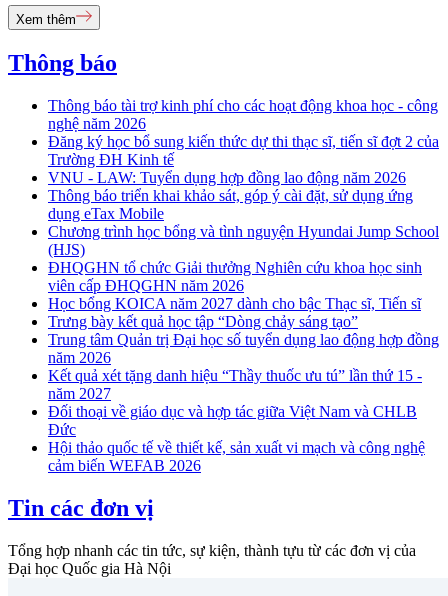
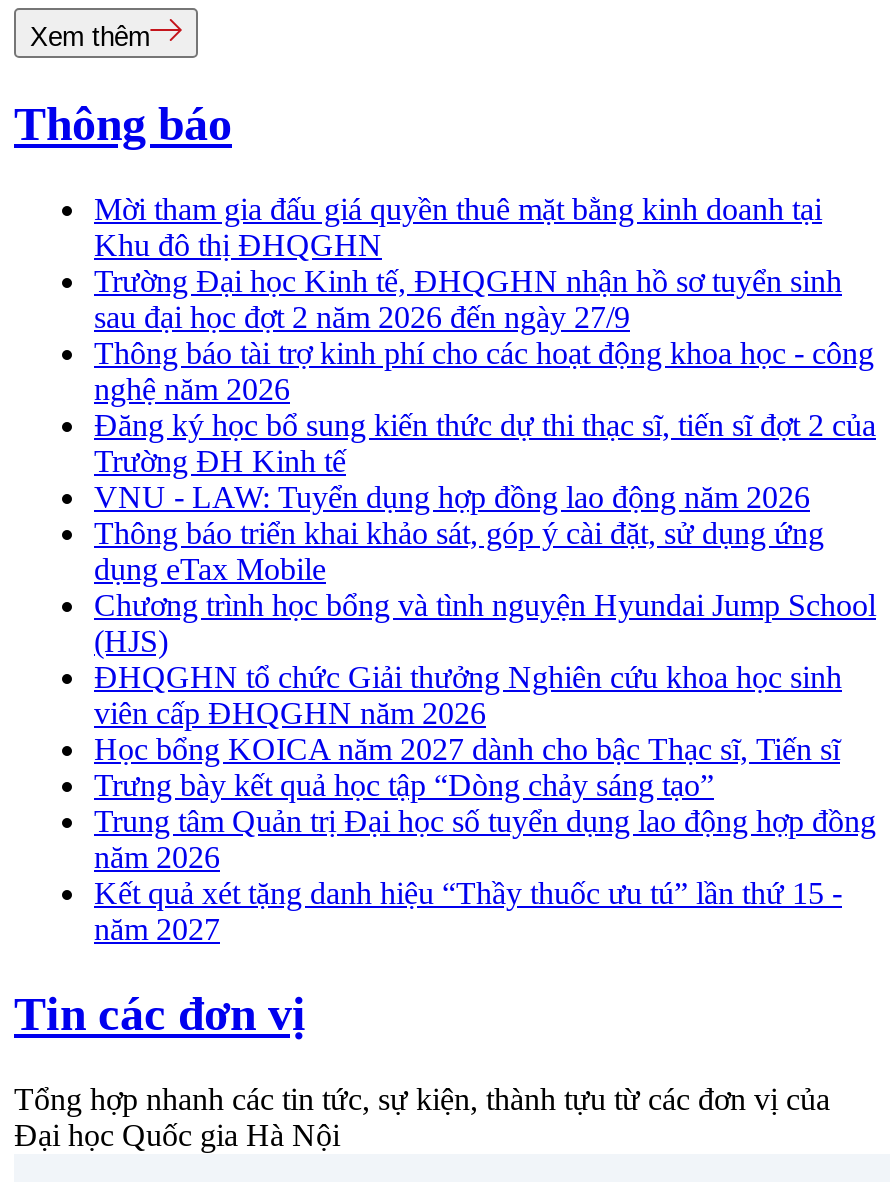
+ Mời tham gia đấu giá quyền thuê mặt bằng kinh doanh tại
+ Khu đô thị ĐHQGHN
+ Trường Đại học Kinh tế, ĐHQGHN nhận hồ sơ tuyển sinh
+ sau đại học đợt 2 năm 2026 đến ngày 27/9

moved down: Thông báo tài trợ kinh phí cho các hoạt động khoa học - công | nghệ năm 2026 | Đăng ký học bổ sung kiến thức dự thi thạc sĩ, tiến sĩ đợt 2 của | ... | Kết quả xét tặng danh hiệu “Thầy thuốc ưu tú” lần thứ 15 - | năm 2027

- Đối thoại về giáo dục và hợp tác giữa Việt Nam và CHLB
- Đức
- Hội thảo quốc tế về thiết kế, sản xuất vi mạch và công nghệ
- cảm biến WEFAB 2026
